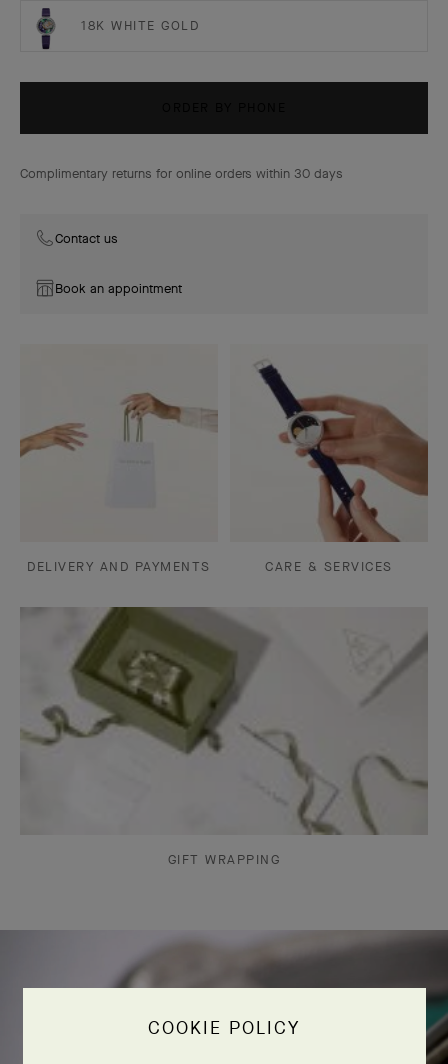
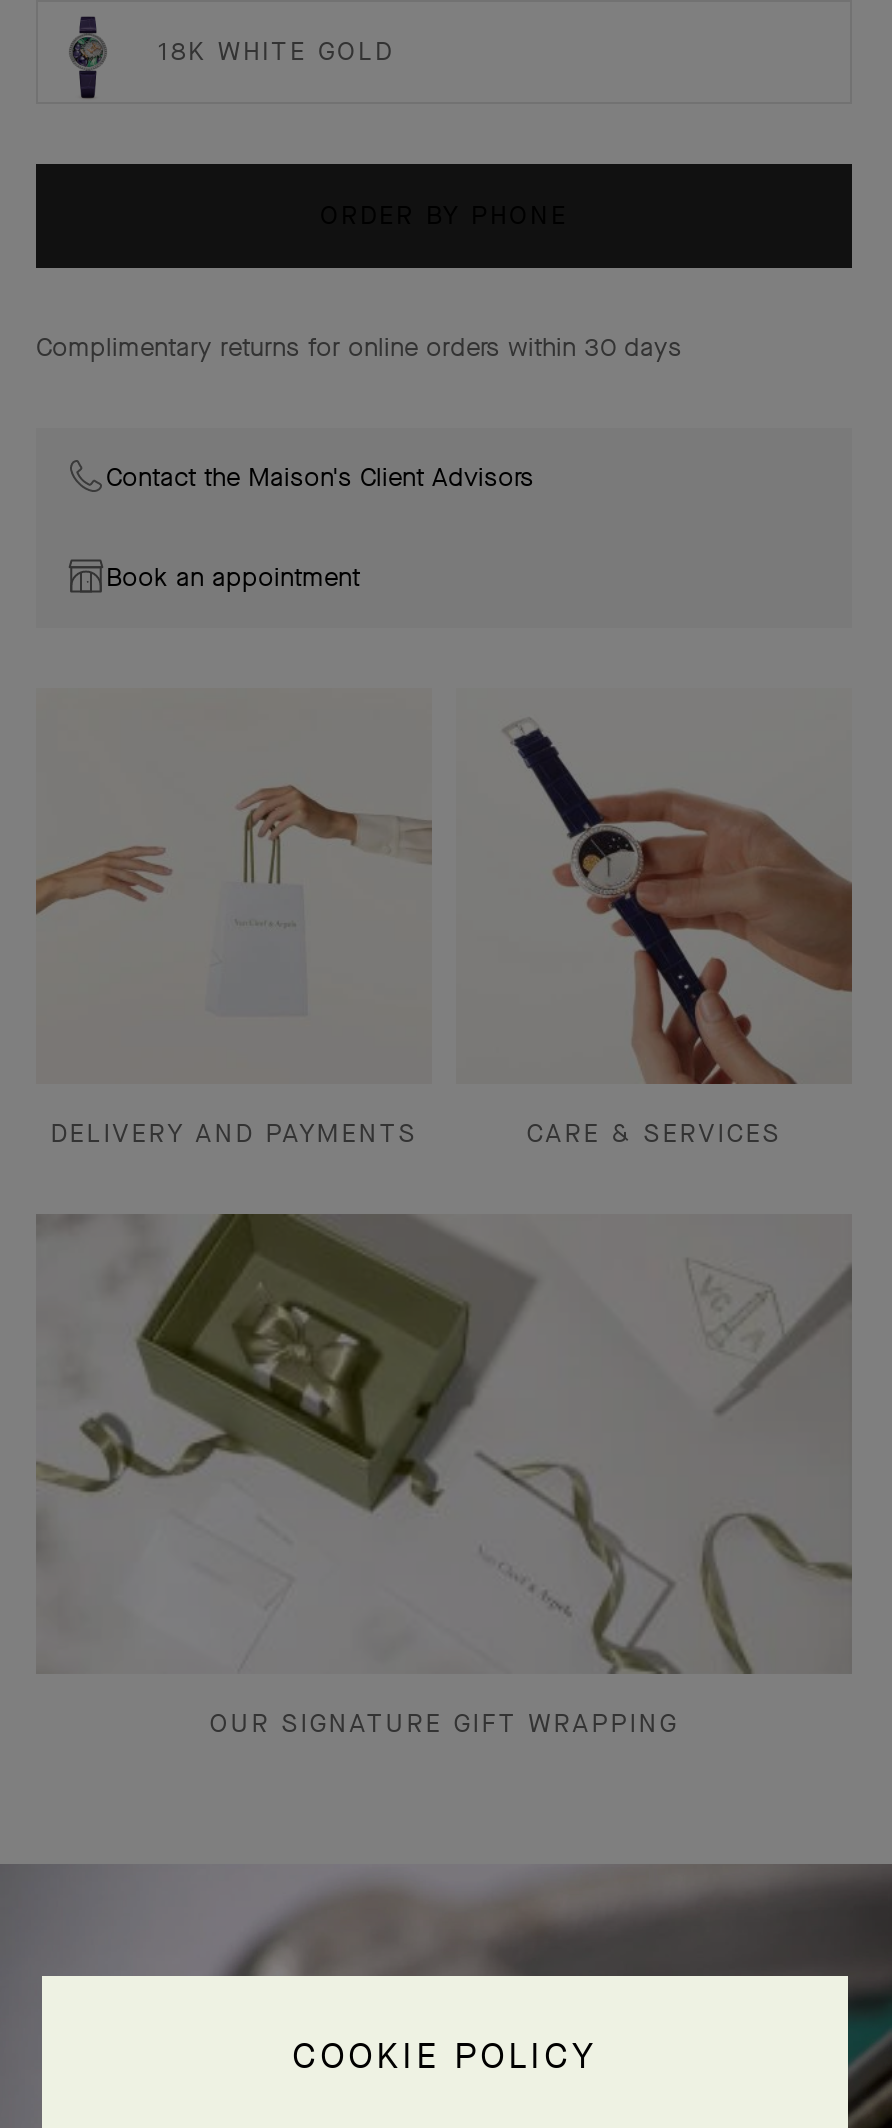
- Contact us
+ Contact the Maison's Client Advisors

- GIFT WRAPPING
+ OUR SIGNATURE GIFT WRAPPING
